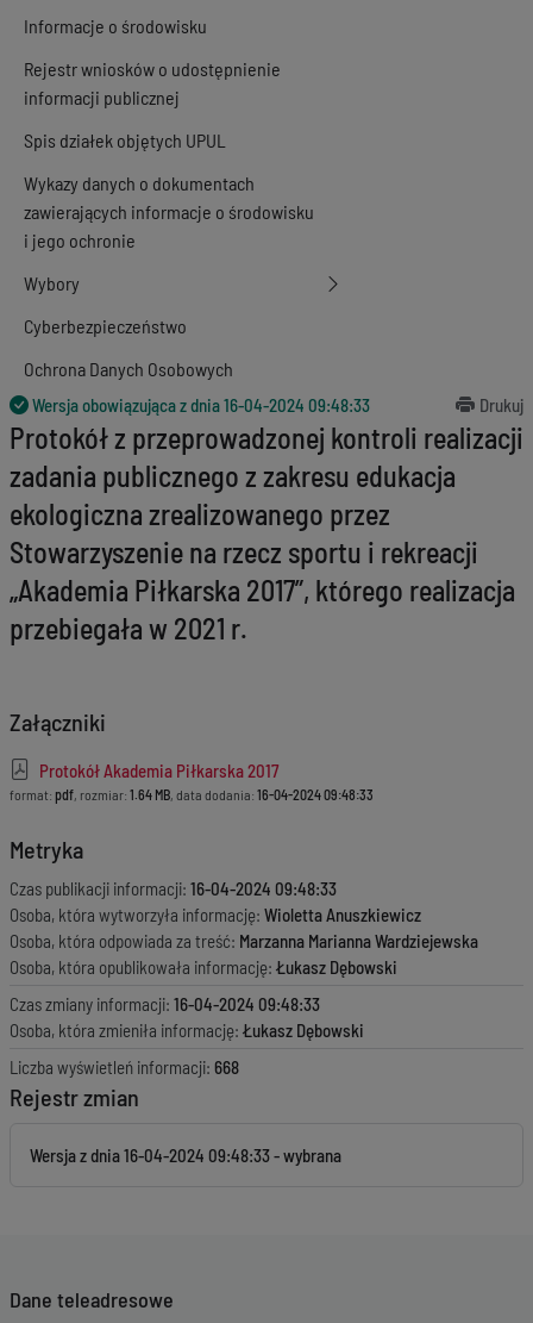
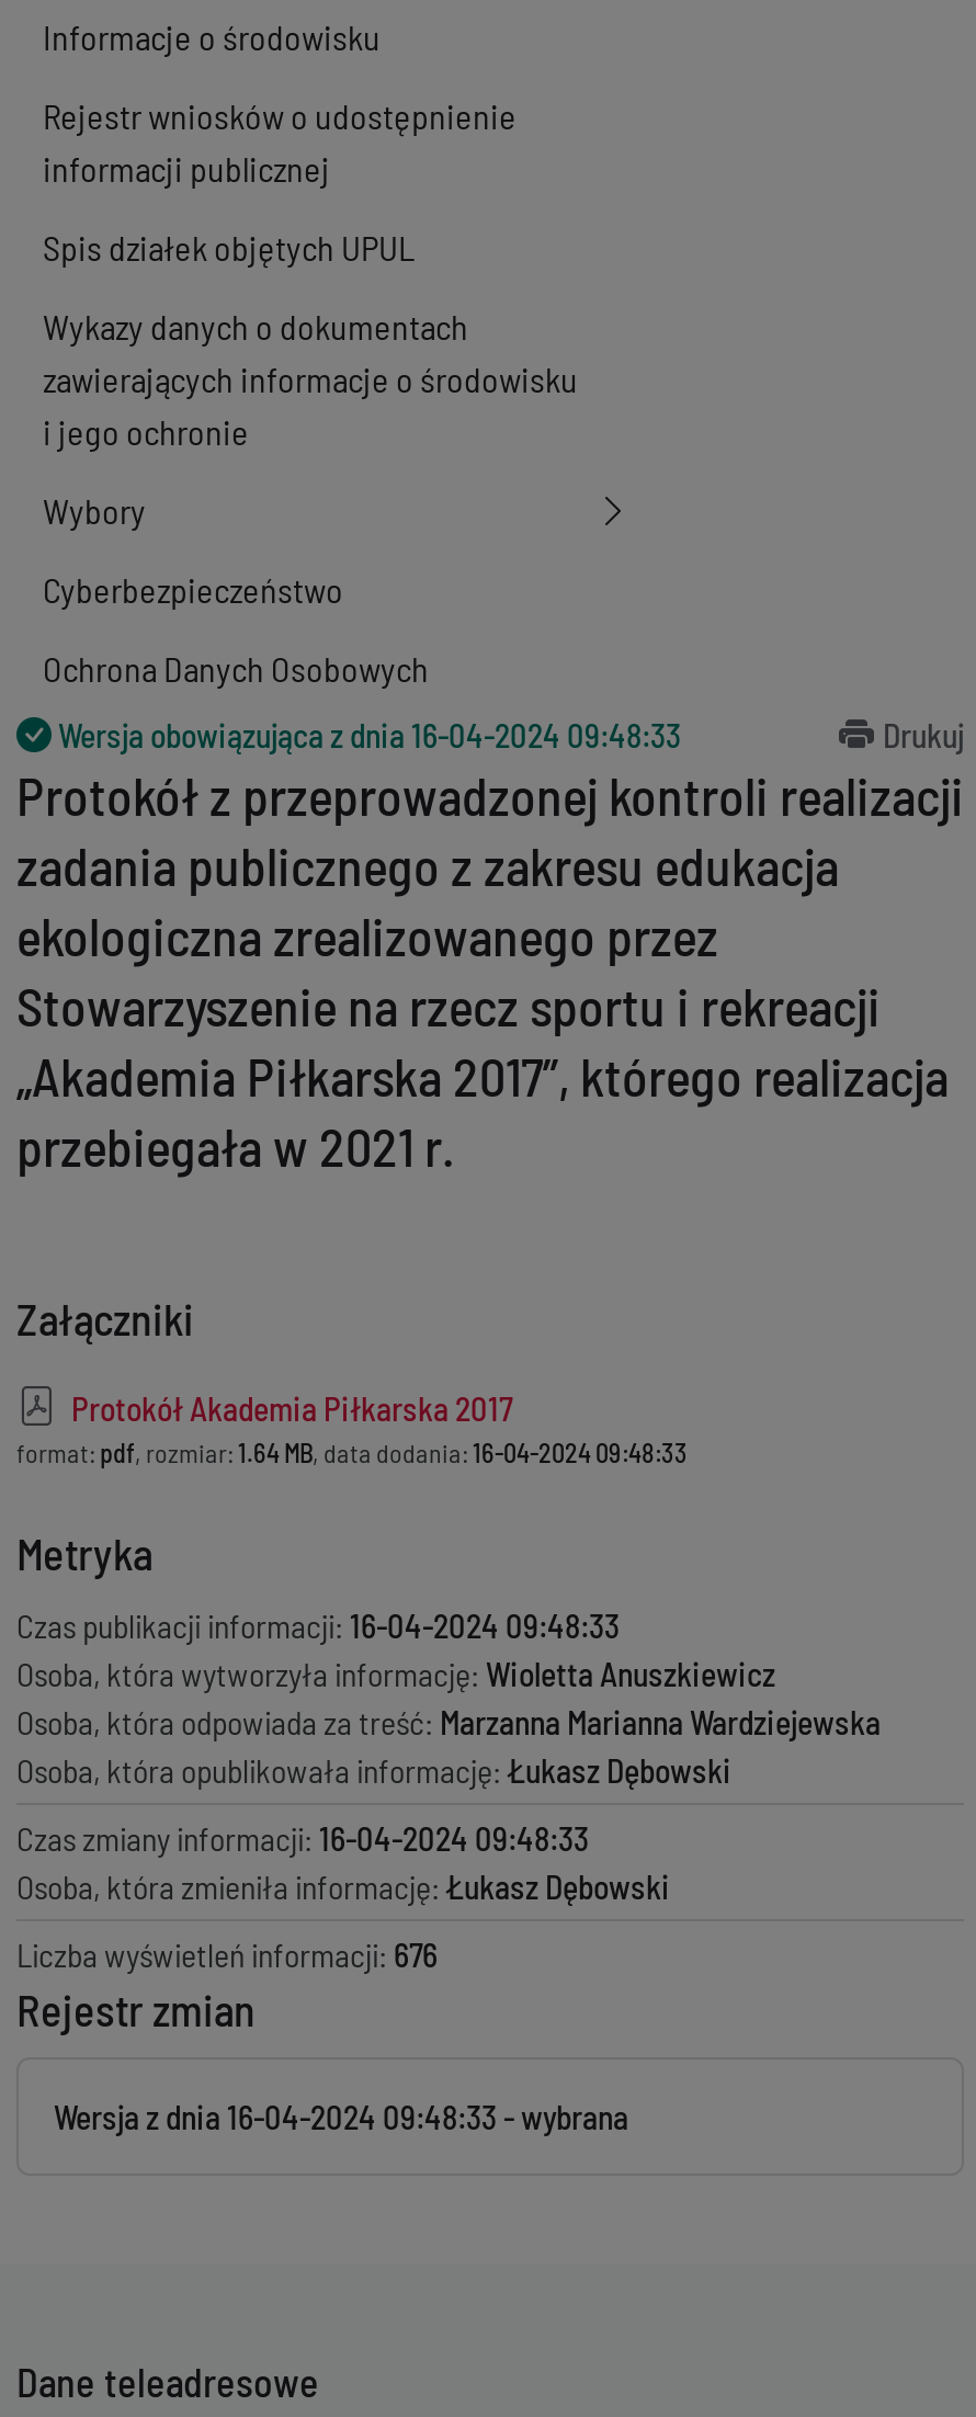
- Liczba wyświetleń informacji: 668
+ Liczba wyświetleń informacji: 676
